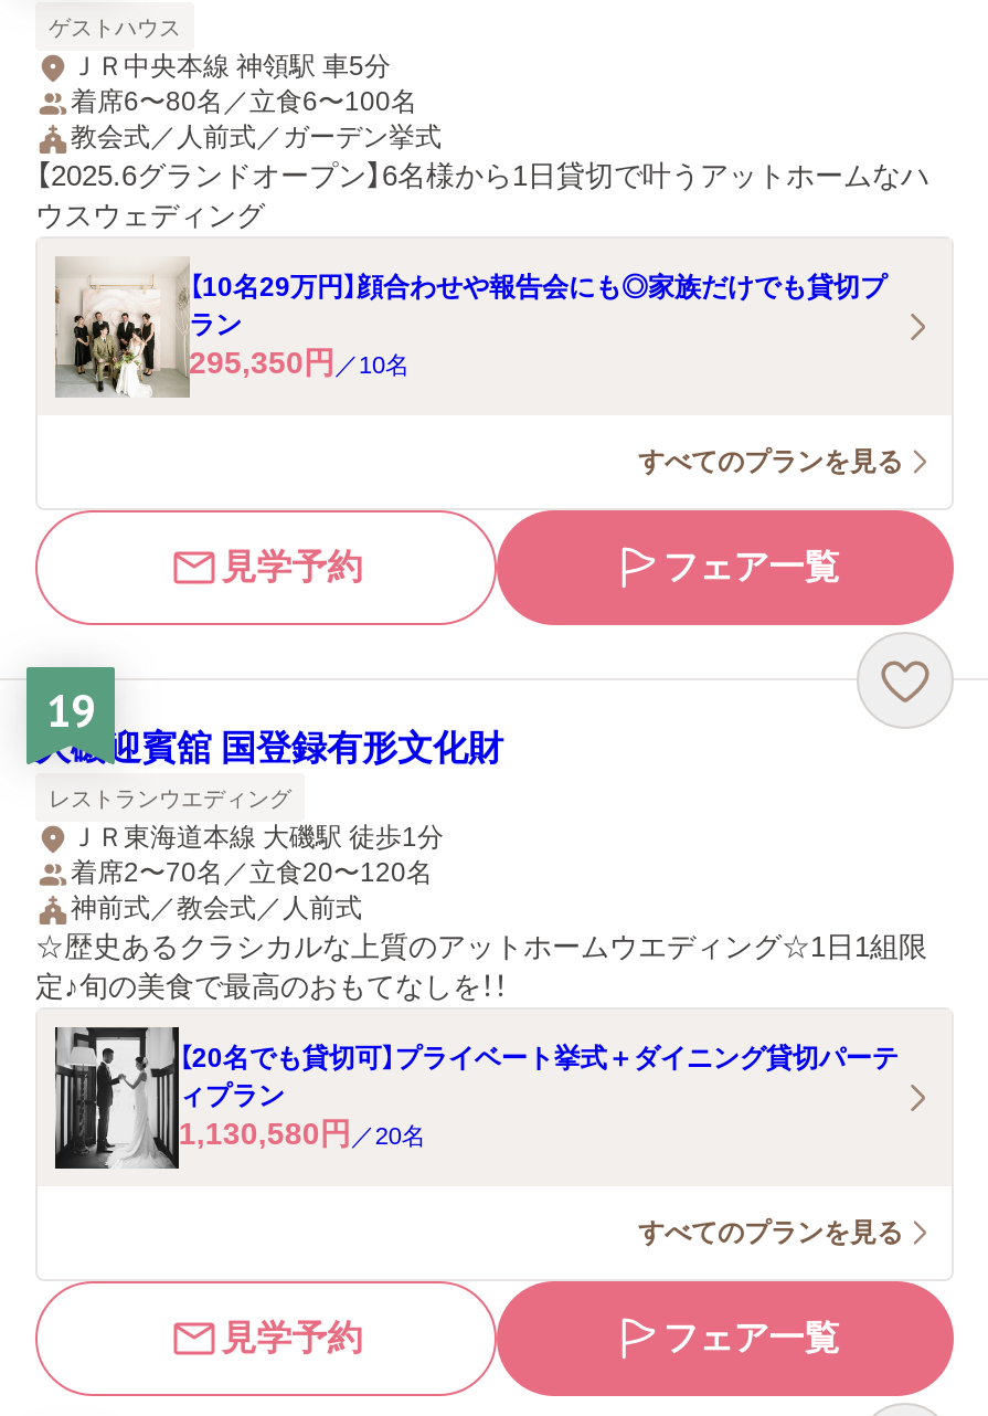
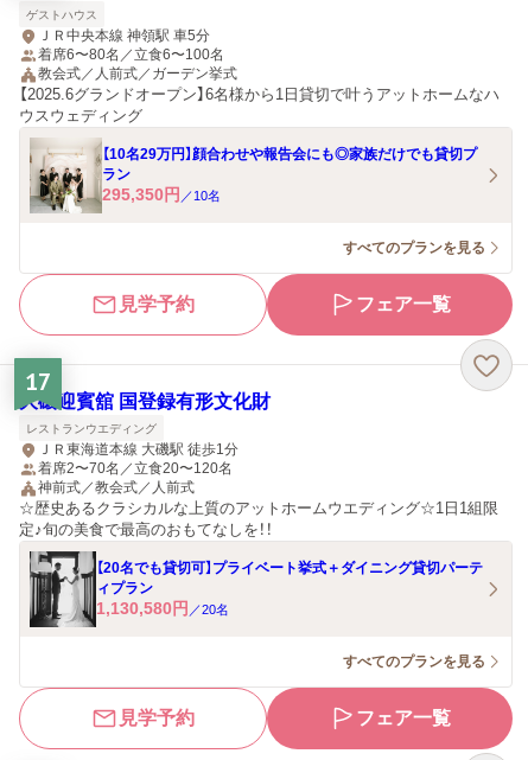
- 19
+ 17
